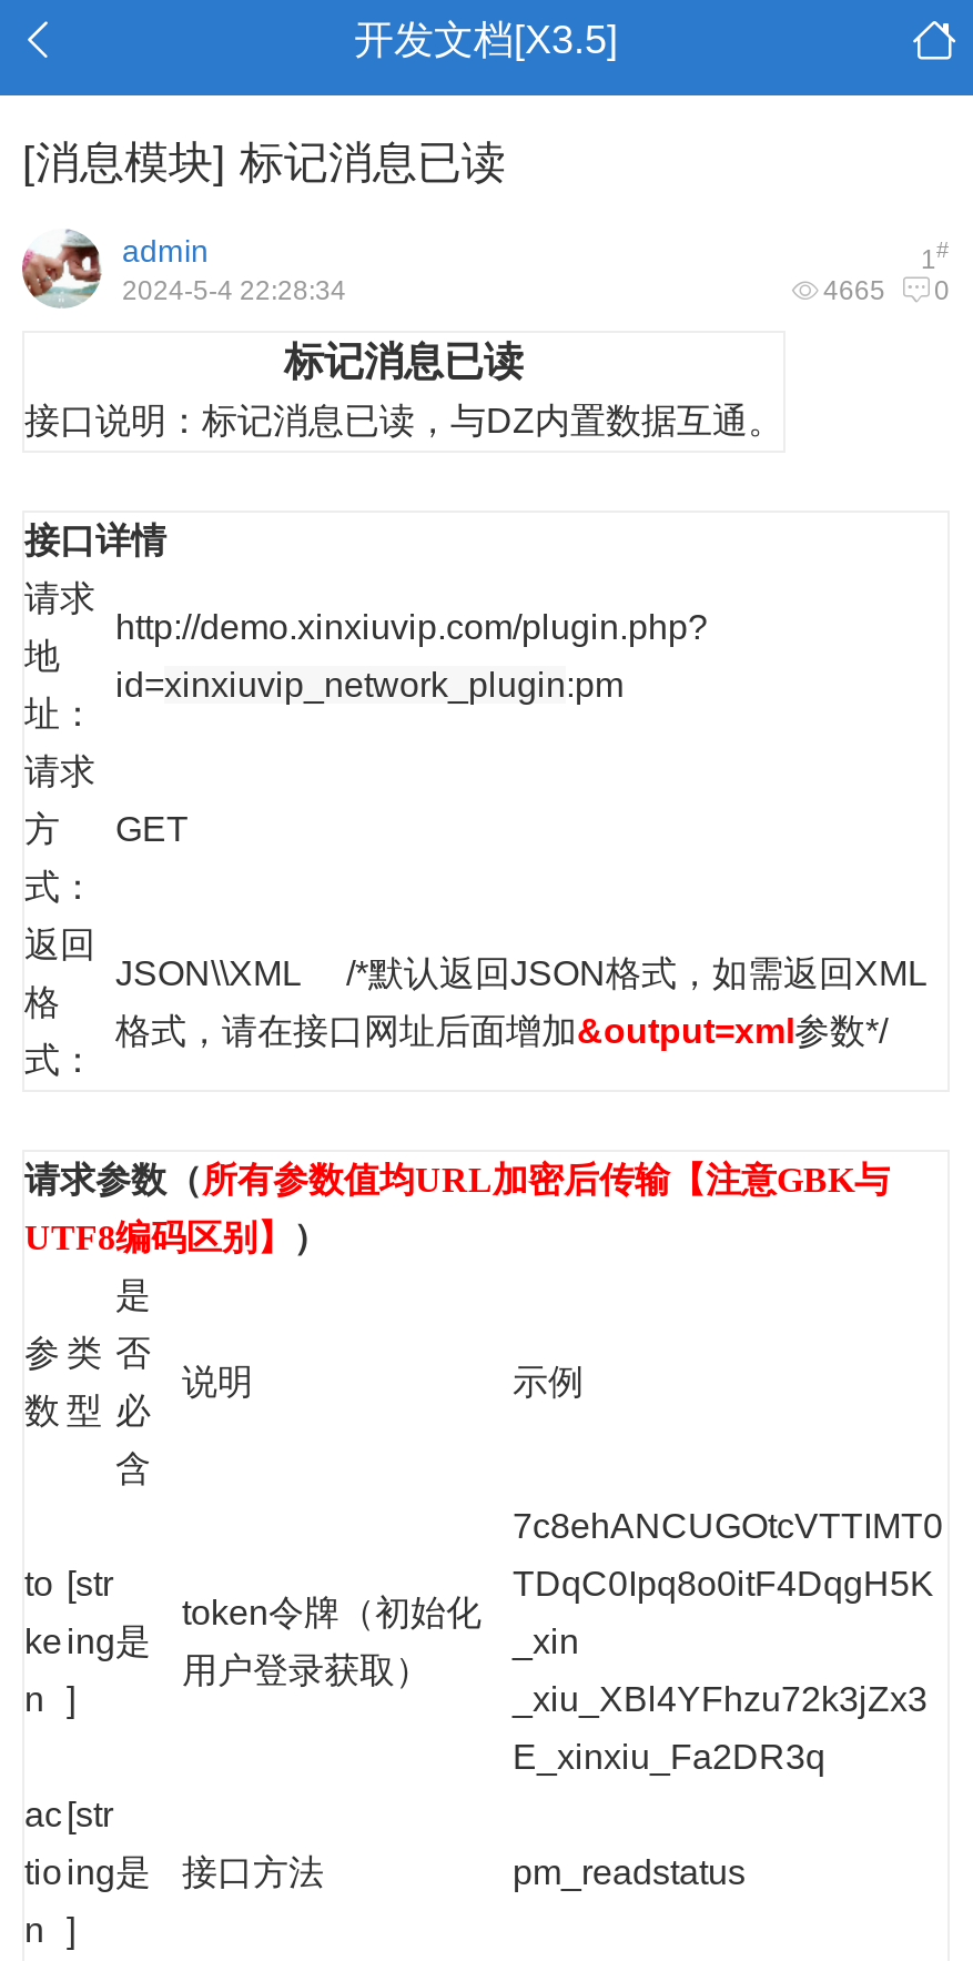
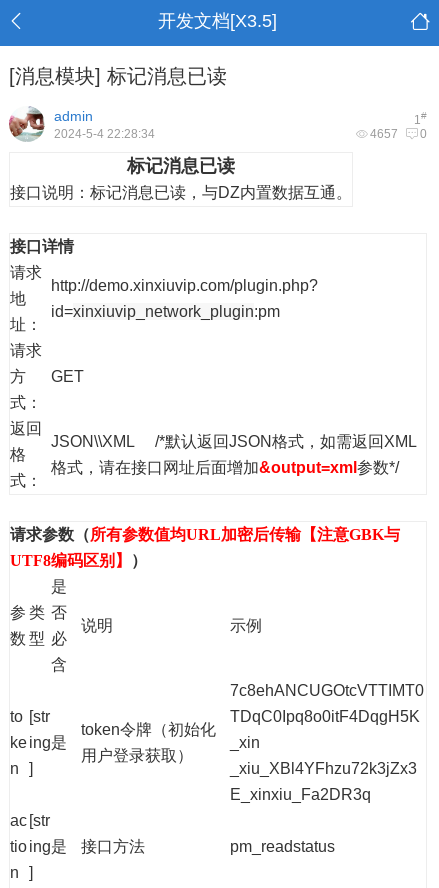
- 4665 0
+ 4657 0
